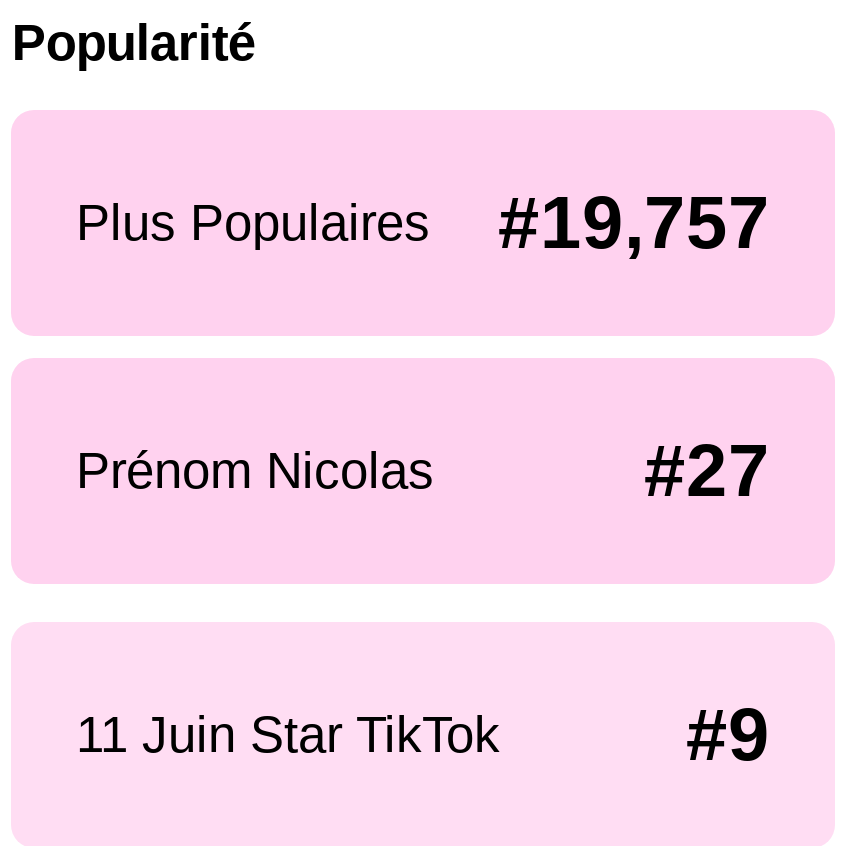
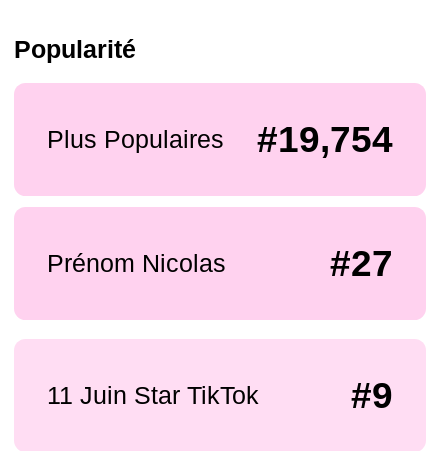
- Plus Populaires #19,757
+ Plus Populaires #19,754
